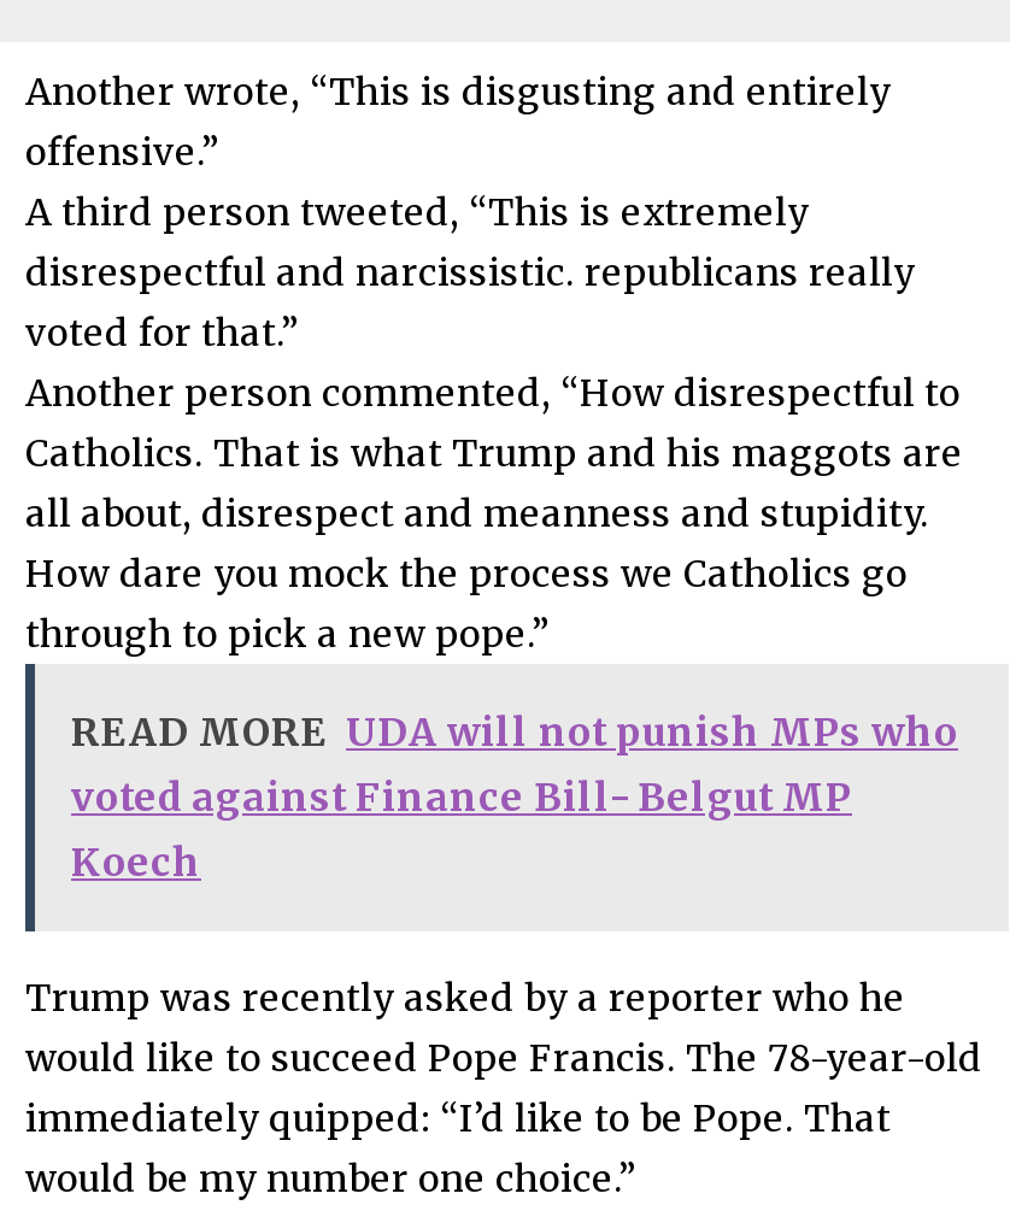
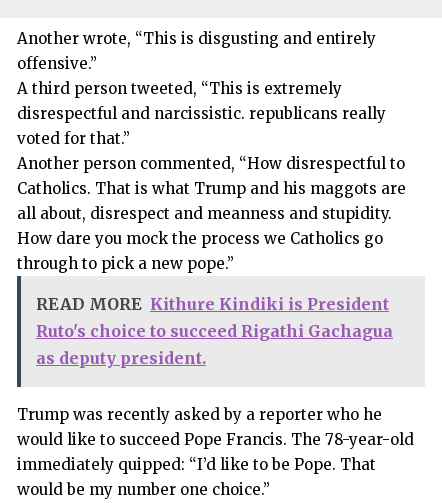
- READ MORE UDA will not punish MPs who
- voted against Finance Bill- Belgut MP
- Koech
+ READ MORE Kithure Kindiki is President
+ Ruto's choice to succeed Rigathi Gachagua
+ as deputy president.
